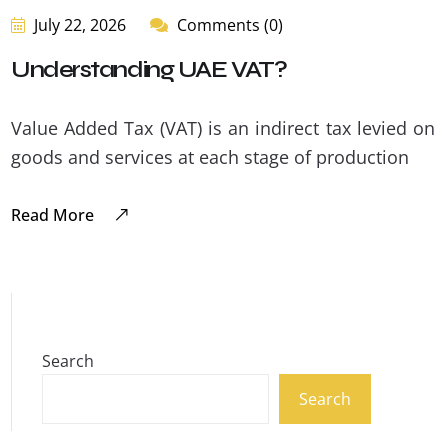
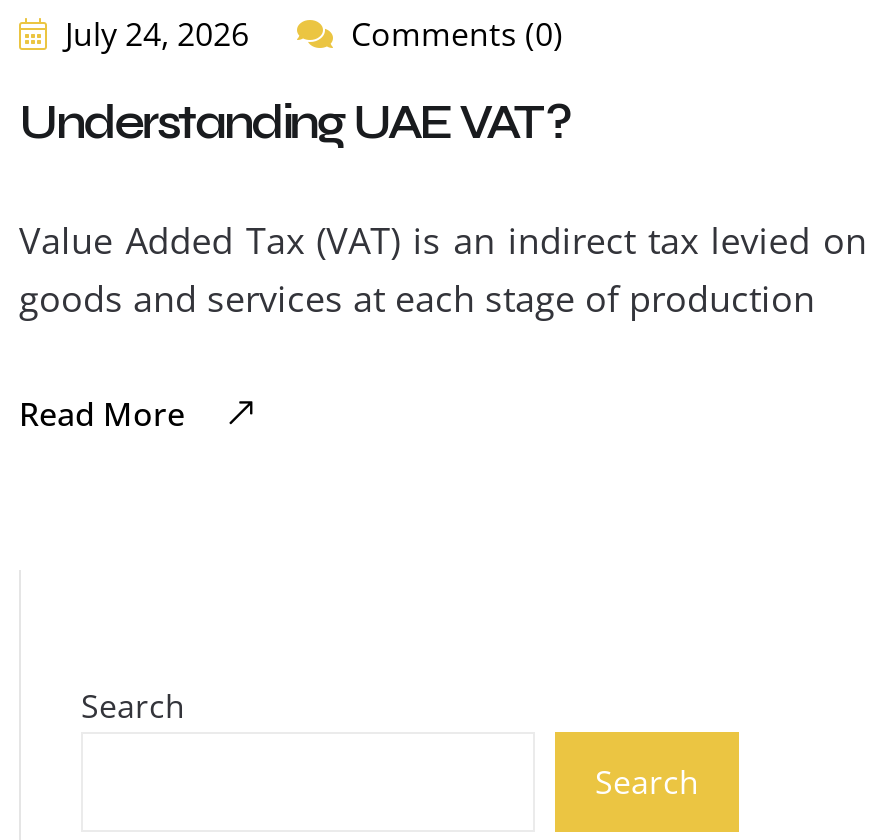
- July 22, 2026
+ July 24, 2026
